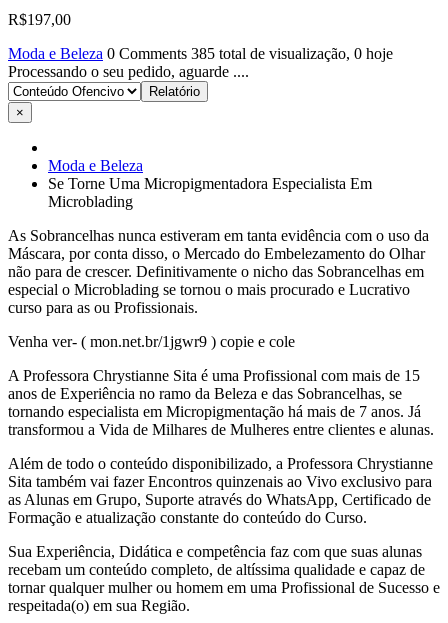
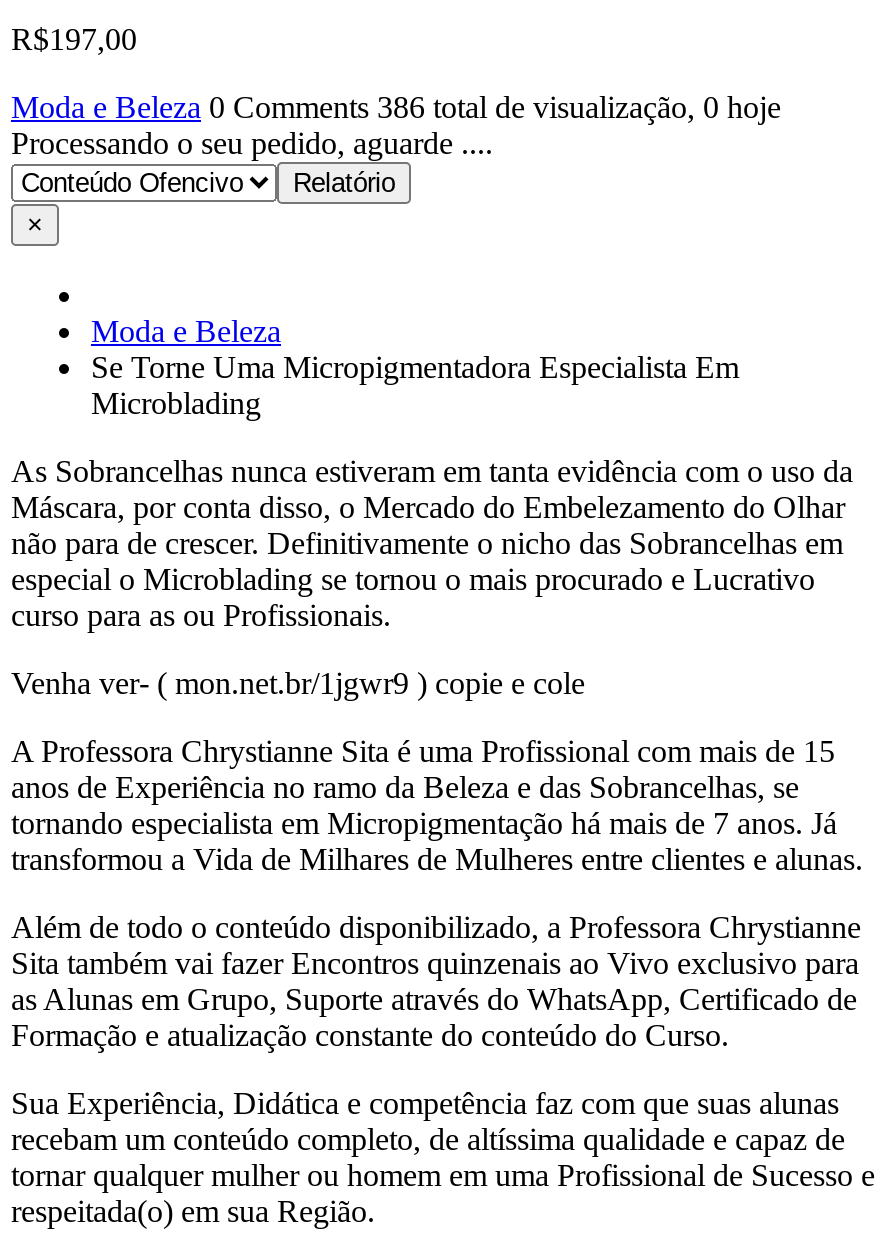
- Moda e Beleza 0 Comments 385 total de visualização, 0 hoje
+ Moda e Beleza 0 Comments 386 total de visualização, 0 hoje
